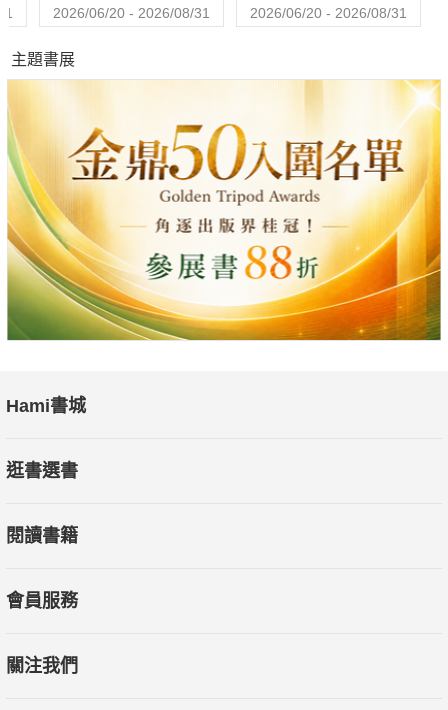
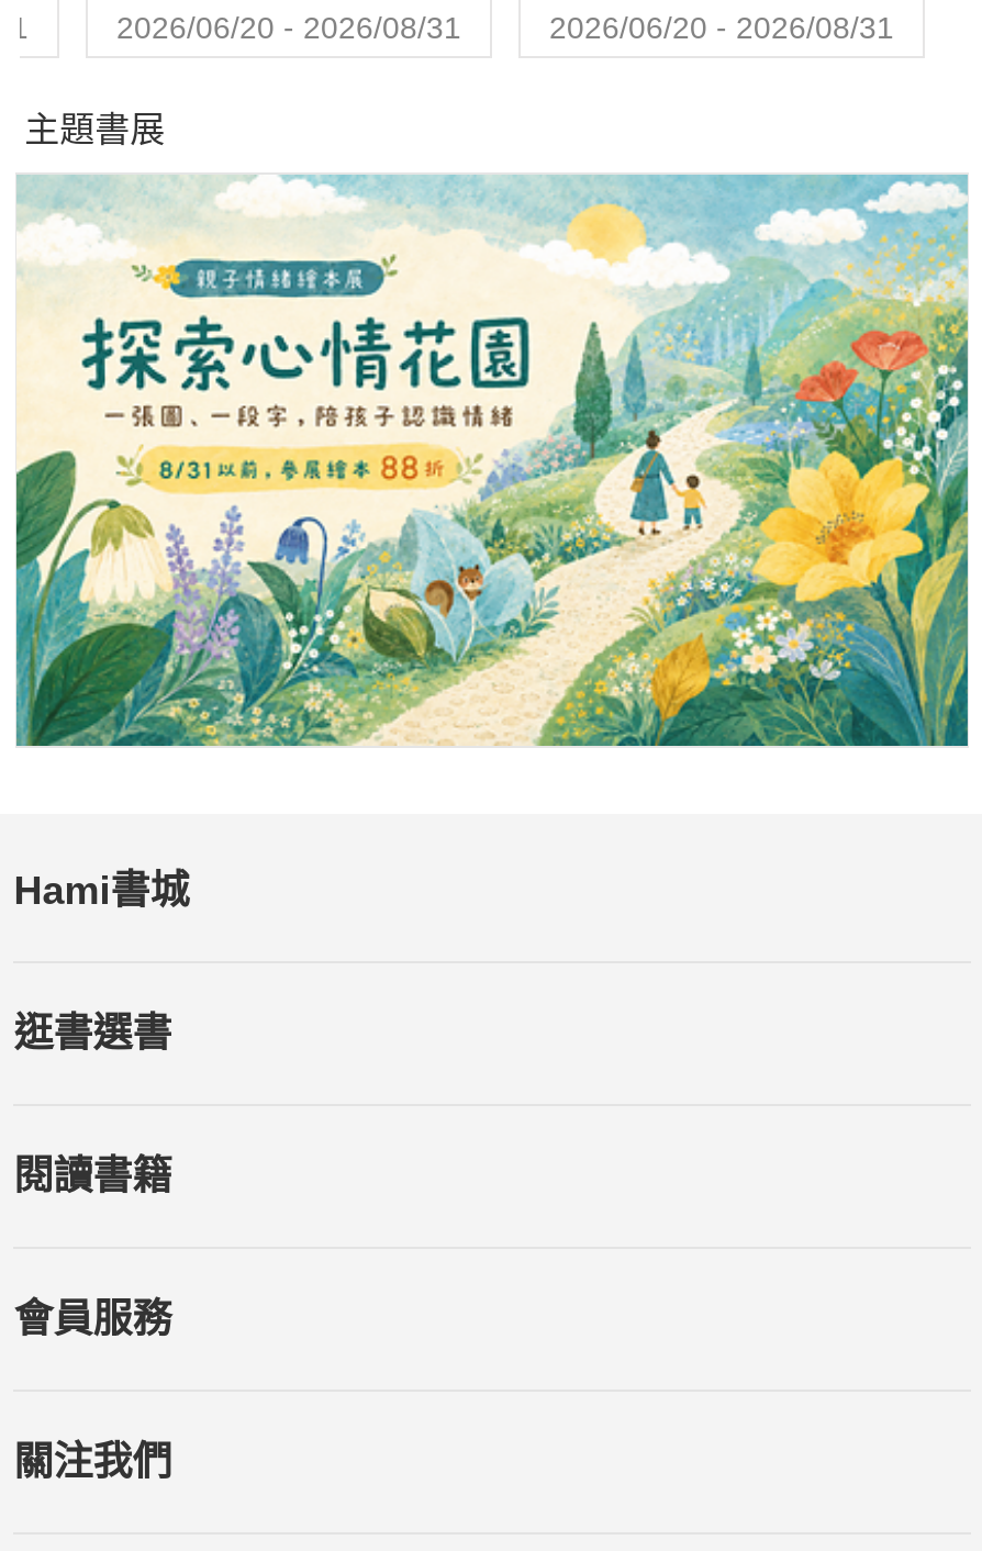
- [image]
+ [image]
